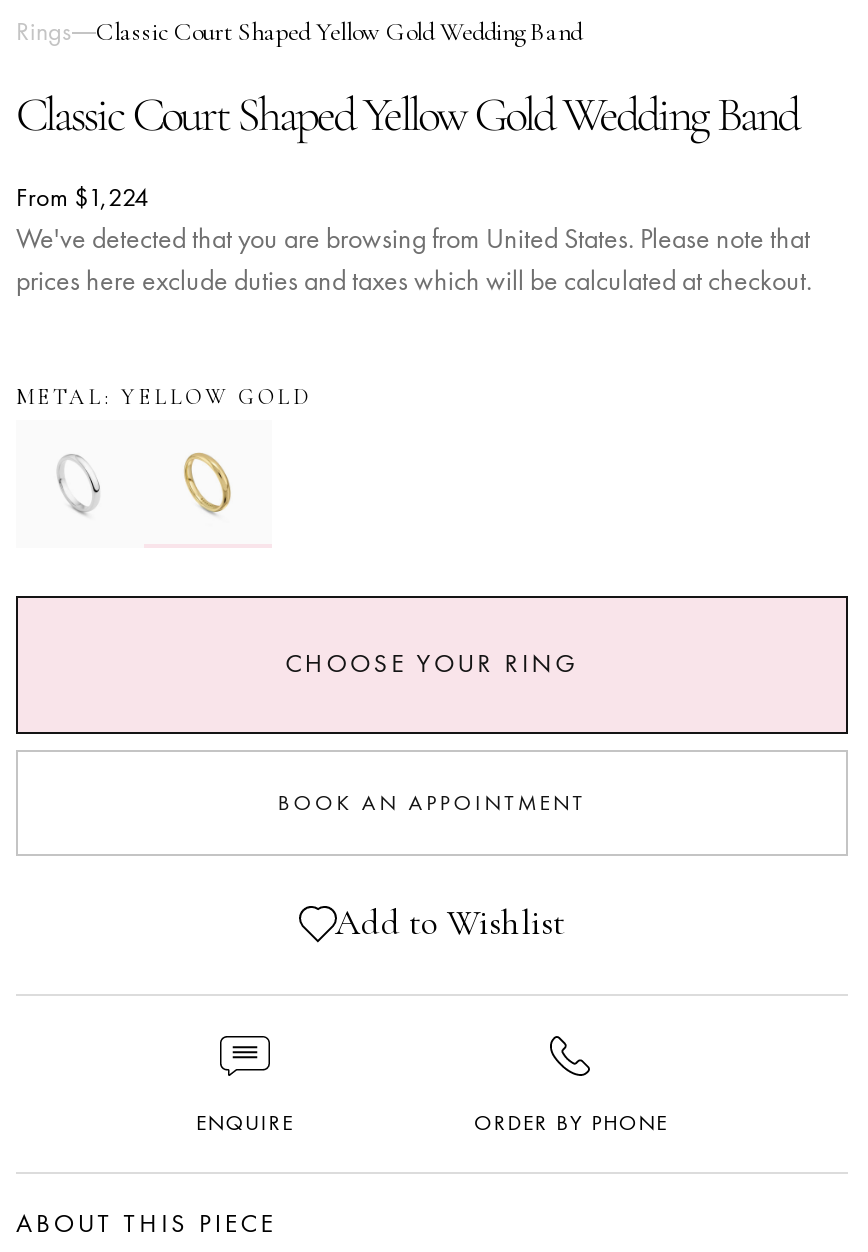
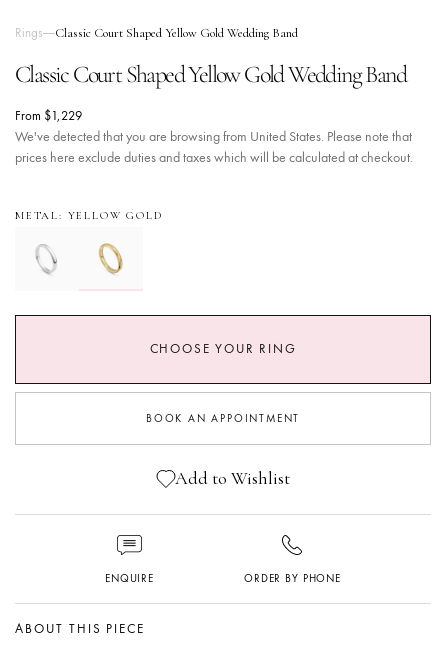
- From $1,224
+ From $1,229
